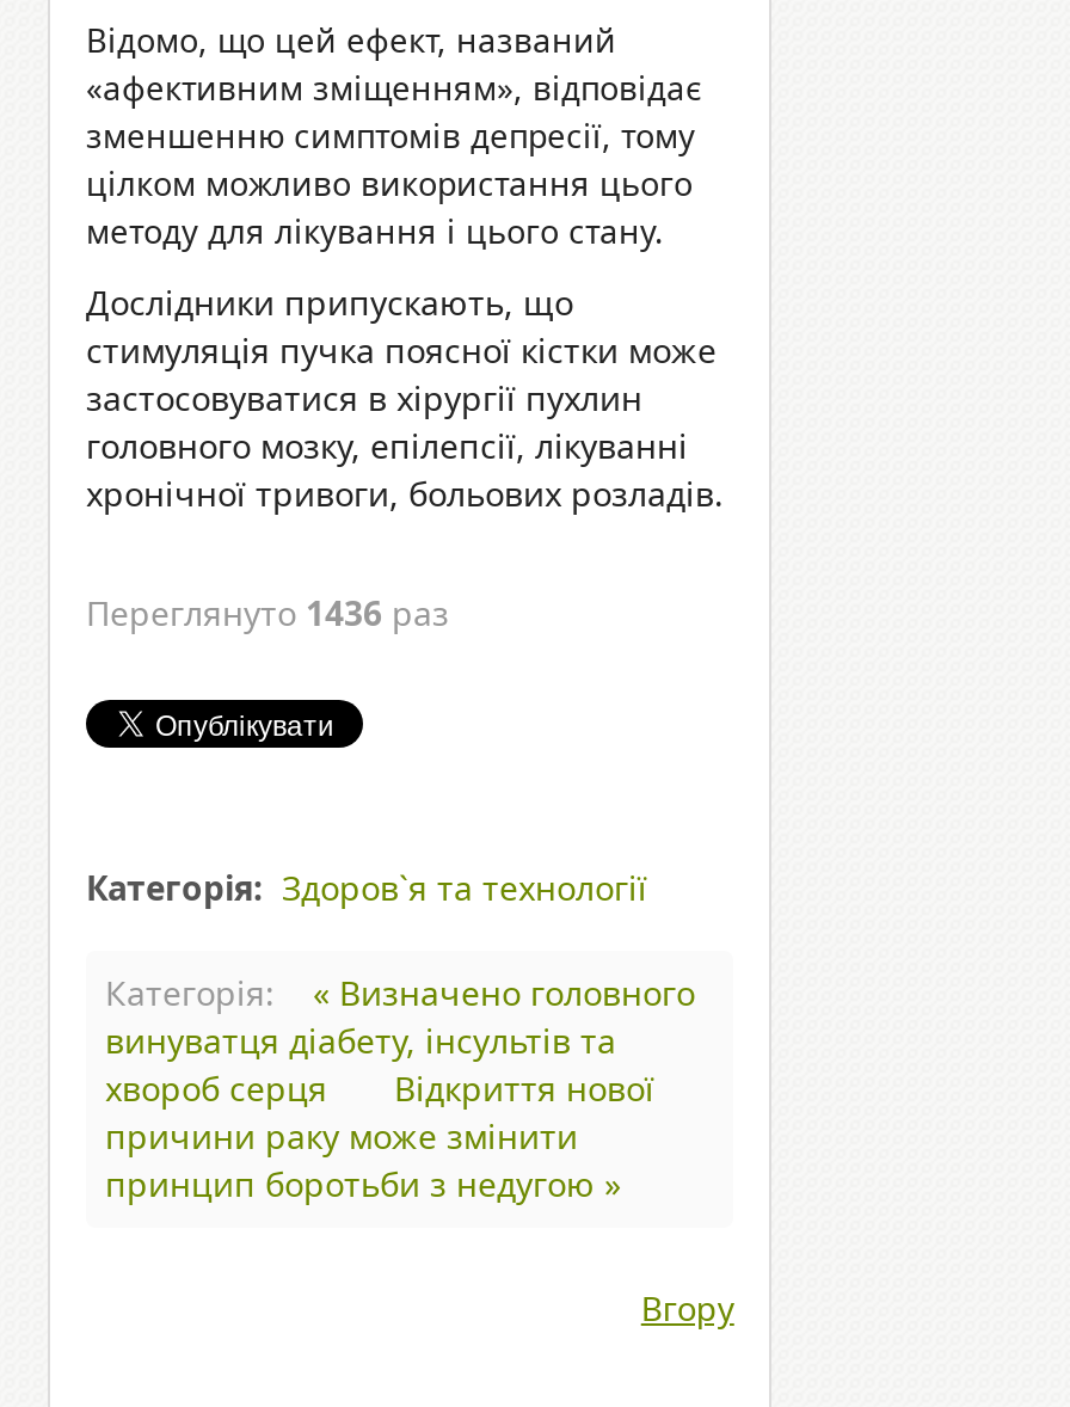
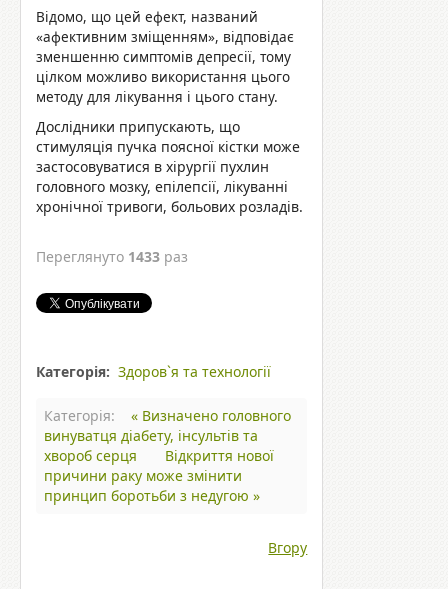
- Переглянуто 1436 раз
+ Переглянуто 1433 раз
